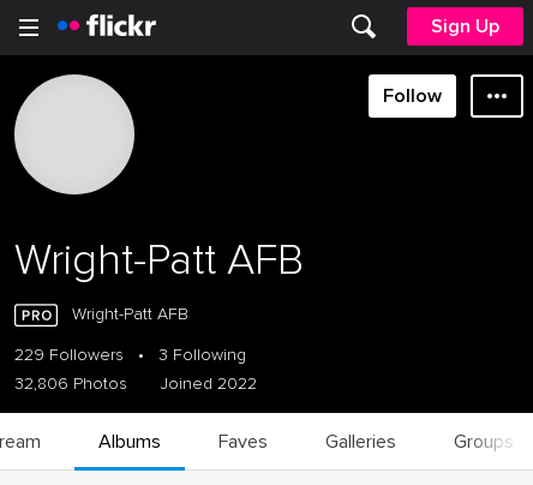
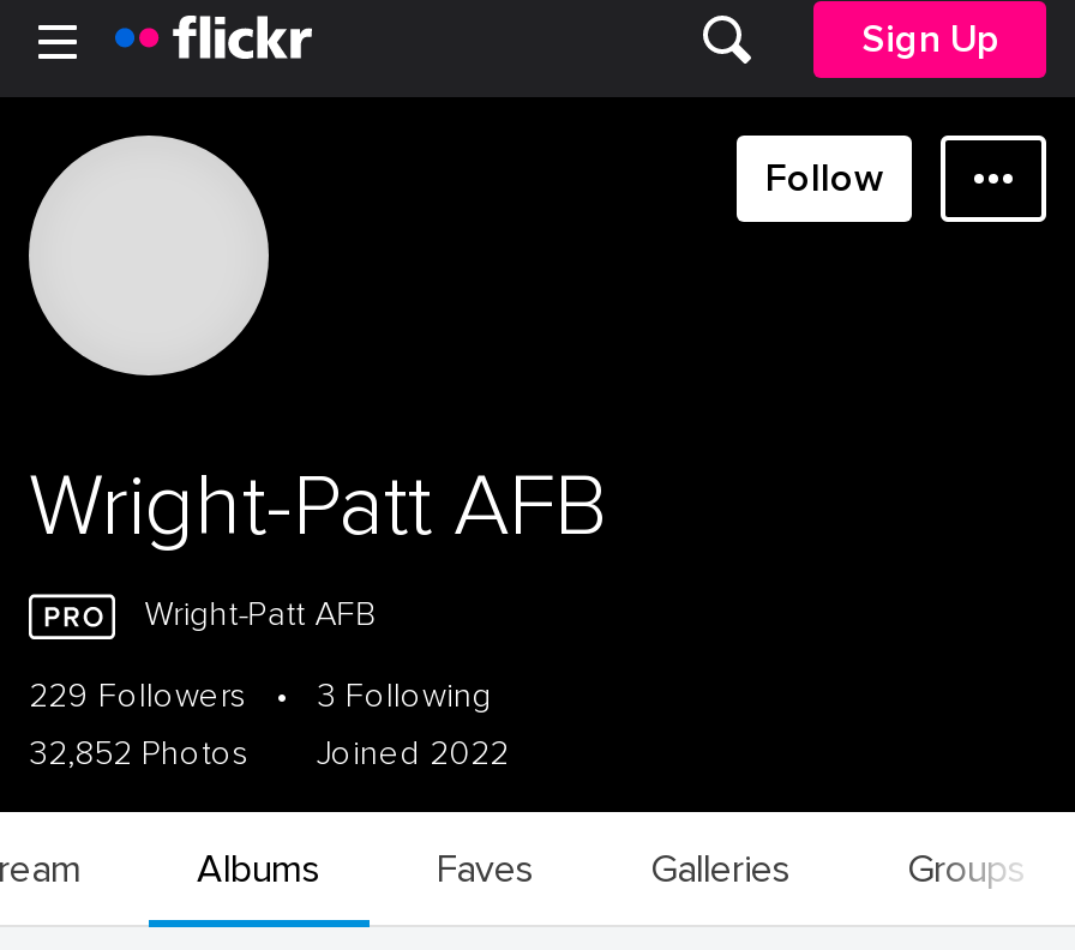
- 32,806 Photos Joined 2022
+ 32,852 Photos Joined 2022
